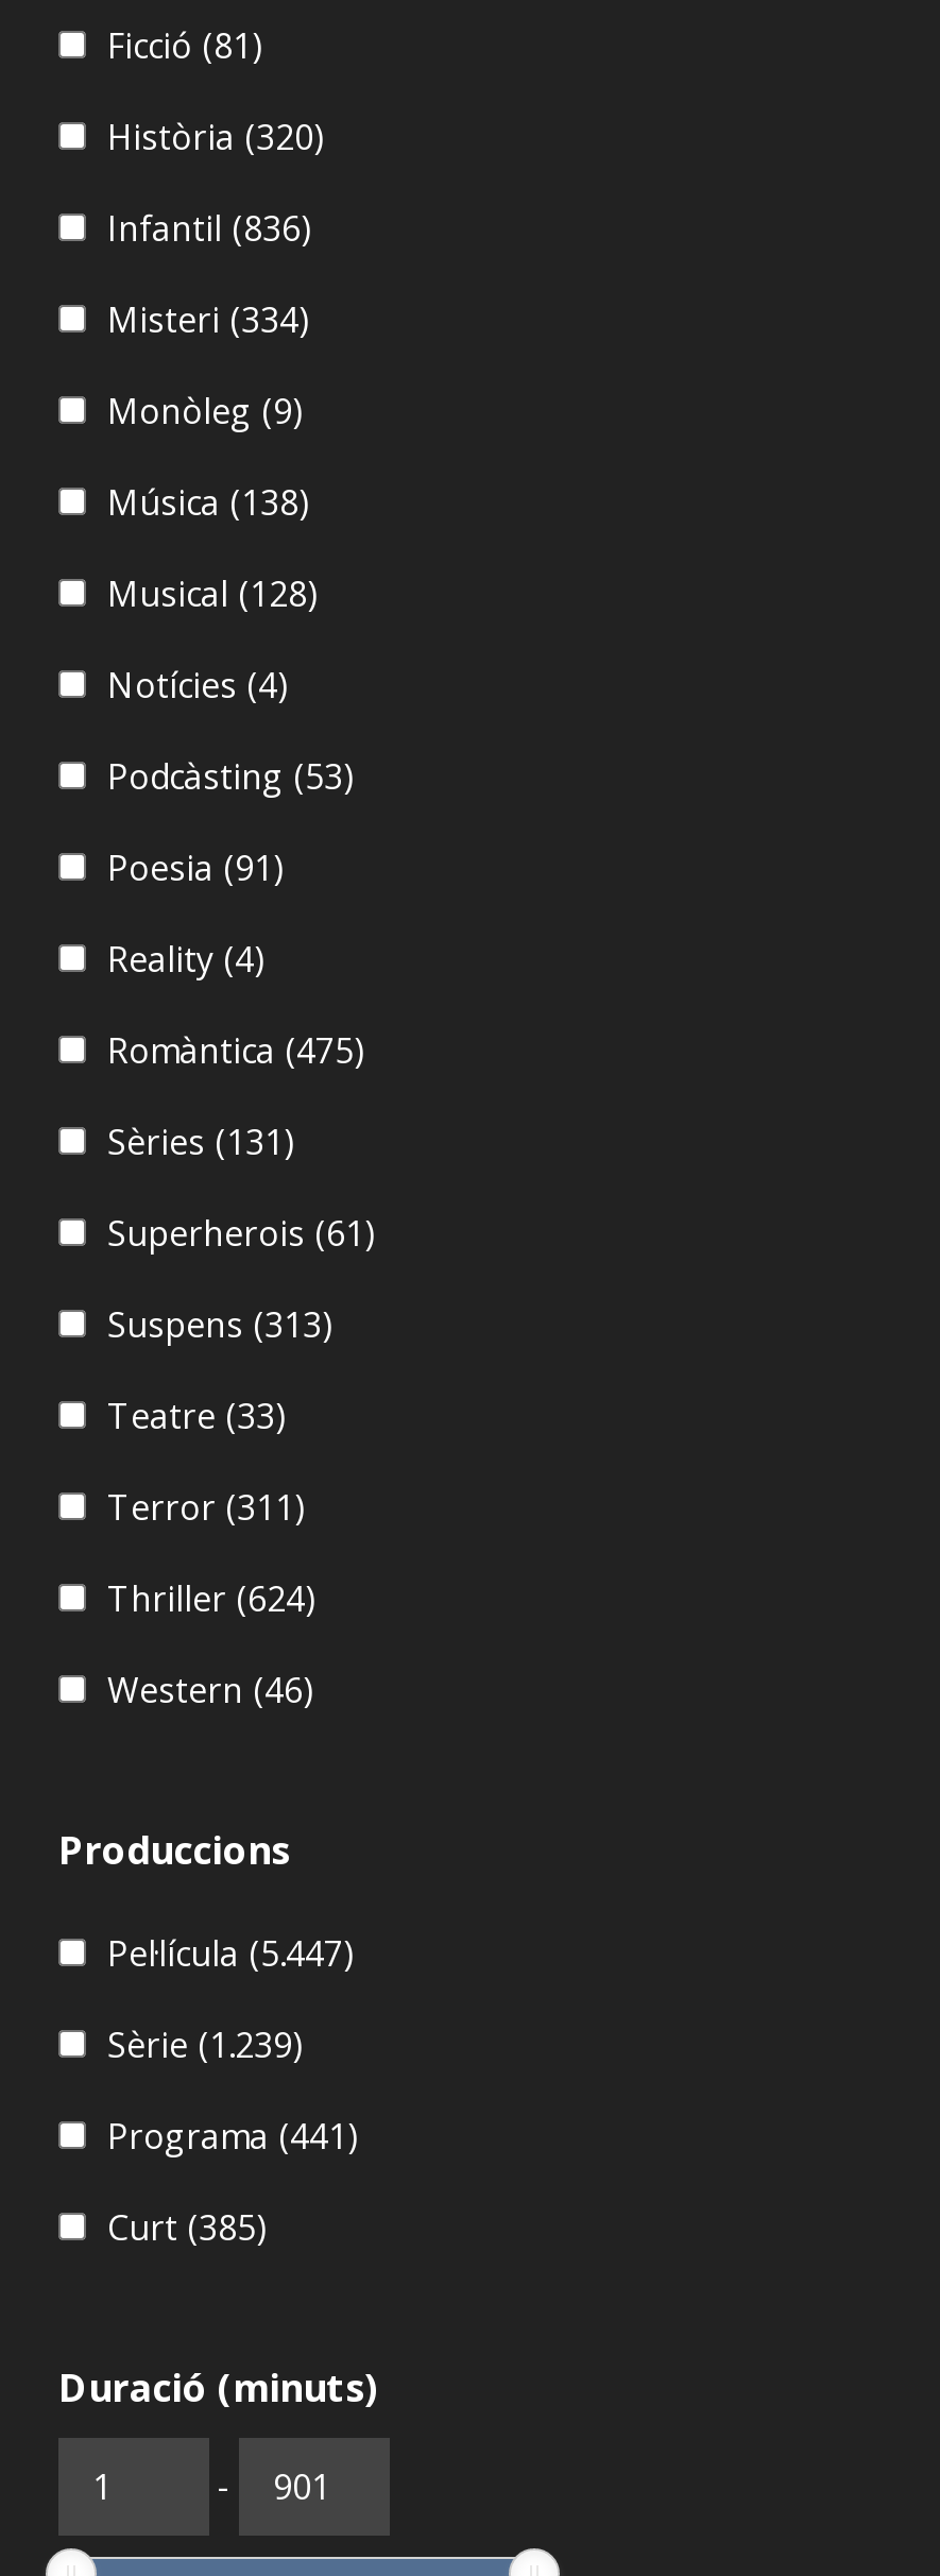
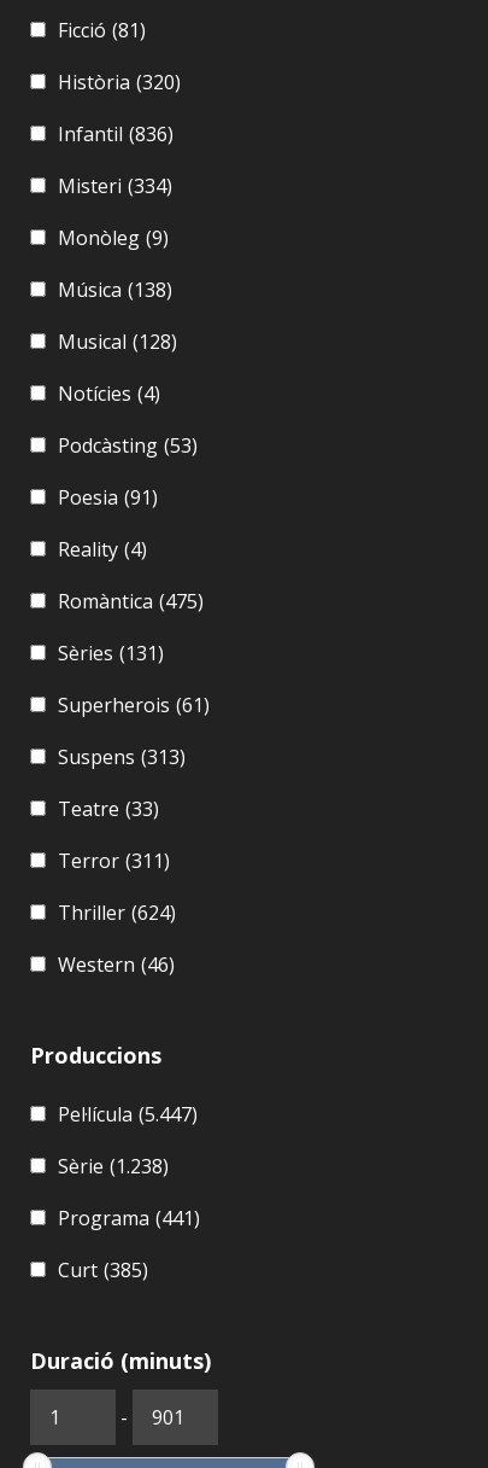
- Sèrie (1.239)
+ Sèrie (1.238)
